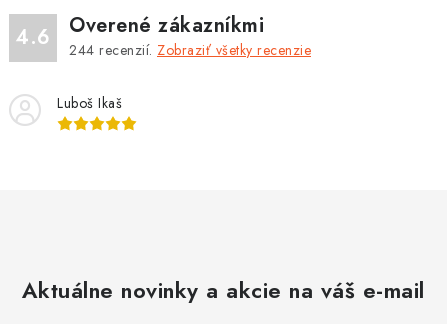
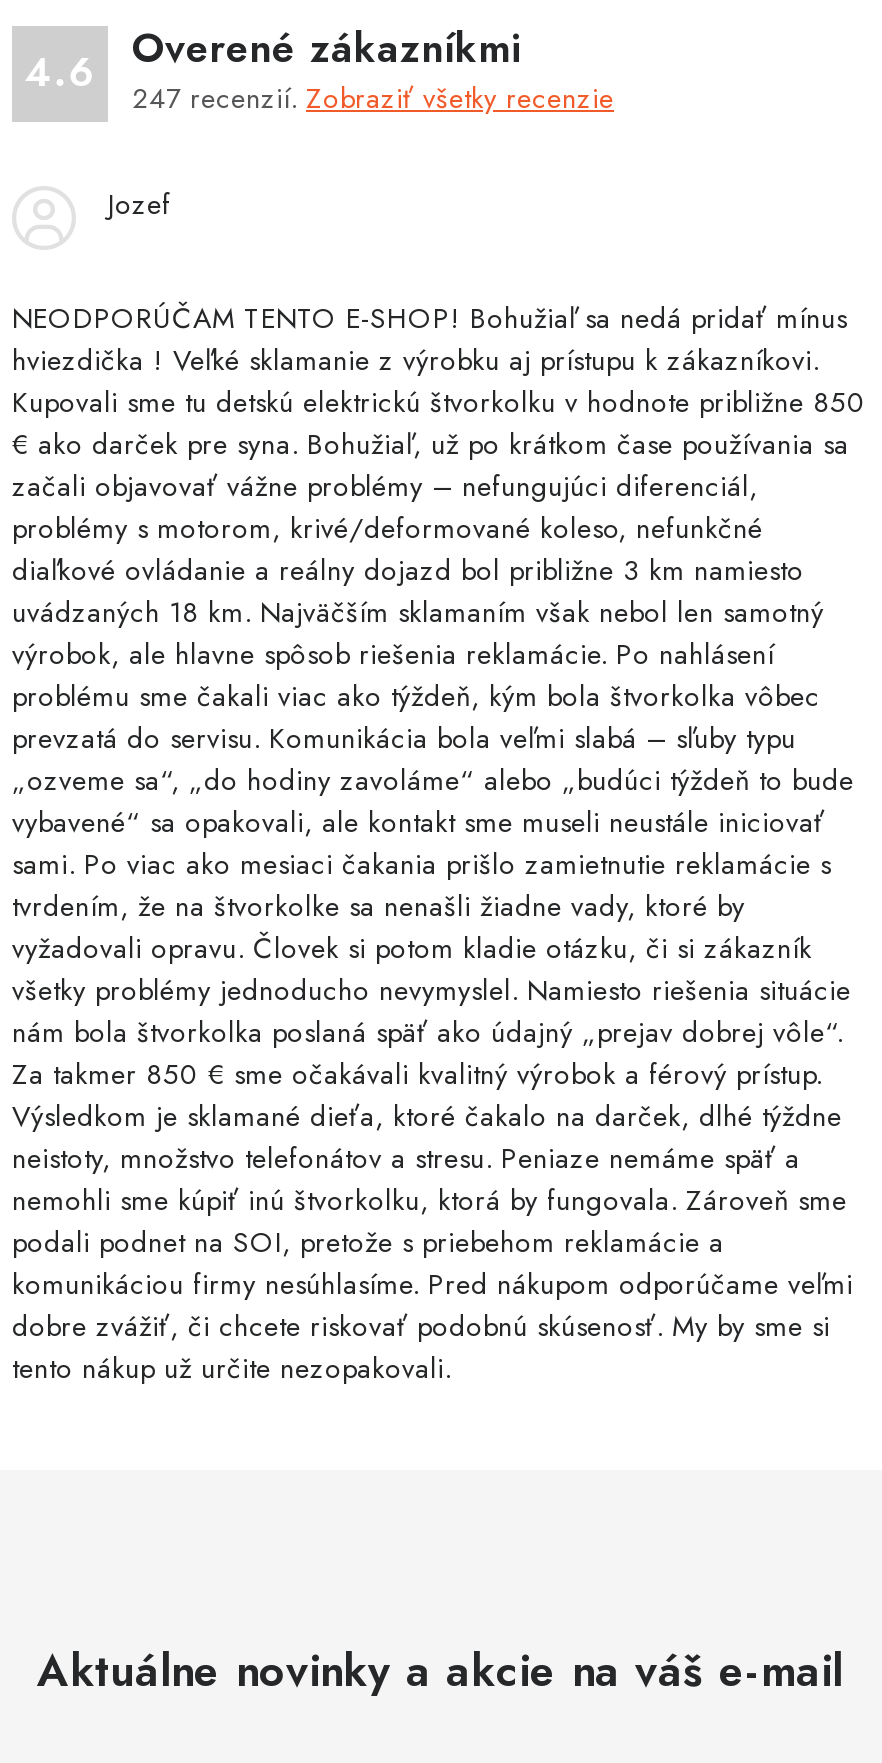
- 244 recenzií. Zobraziť všetky recenzie
- Luboš Ikaš
+ 247 recenzií. Zobraziť všetky recenzie
+ Jozef
+ NEODPORÚČAM TENTO E-SHOP! Bohužiaľ sa nedá pridať mínus
+ hviezdička ! Veľké sklamanie z výrobku aj prístupu k zákazníkovi.
+ Kupovali sme tu detskú elektrickú štvorkolku v hodnote približne 850
+ € ako darček pre syna. Bohužiaľ, už po krátkom čase používania sa
+ začali objavovať vážne problémy – nefungujúci diferenciál,
+ problémy s motorom, krivé/deformované koleso, nefunkčné
+ diaľkové ovládanie a reálny dojazd bol približne 3 km namiesto
+ uvádzaných 18 km. Najväčším sklamaním však nebol len samotný
+ výrobok, ale hlavne spôsob riešenia reklamácie. Po nahlásení
+ problému sme čakali viac ako týždeň, kým bola štvorkolka vôbec
+ prevzatá do servisu. Komunikácia bola veľmi slabá – sľuby typu
+ „ozveme sa“, „do hodiny zavoláme“ alebo „budúci týždeň to bude
+ vybavené“ sa opakovali, ale kontakt sme museli neustále iniciovať
+ sami. Po viac ako mesiaci čakania prišlo zamietnutie reklamácie s
+ tvrdením, že na štvorkolke sa nenašli žiadne vady, ktoré by
+ vyžadovali opravu. Človek si potom kladie otázku, či si zákazník
+ všetky problémy jednoducho nevymyslel. Namiesto riešenia situácie
+ nám bola štvorkolka poslaná späť ako údajný „prejav dobrej vôle“.
+ Za takmer 850 € sme očakávali kvalitný výrobok a férový prístup.
+ Výsledkom je sklamané dieťa, ktoré čakalo na darček, dlhé týždne
+ neistoty, množstvo telefonátov a stresu. Peniaze nemáme späť a
+ nemohli sme kúpiť inú štvorkolku, ktorá by fungovala. Zároveň sme
+ podali podnet na SOI, pretože s priebehom reklamácie a
+ komunikáciou firmy nesúhlasíme. Pred nákupom odporúčame veľmi
+ dobre zvážiť, či chcete riskovať podobnú skúsenosť. My by sme si
+ tento nákup už určite nezopakovali.
